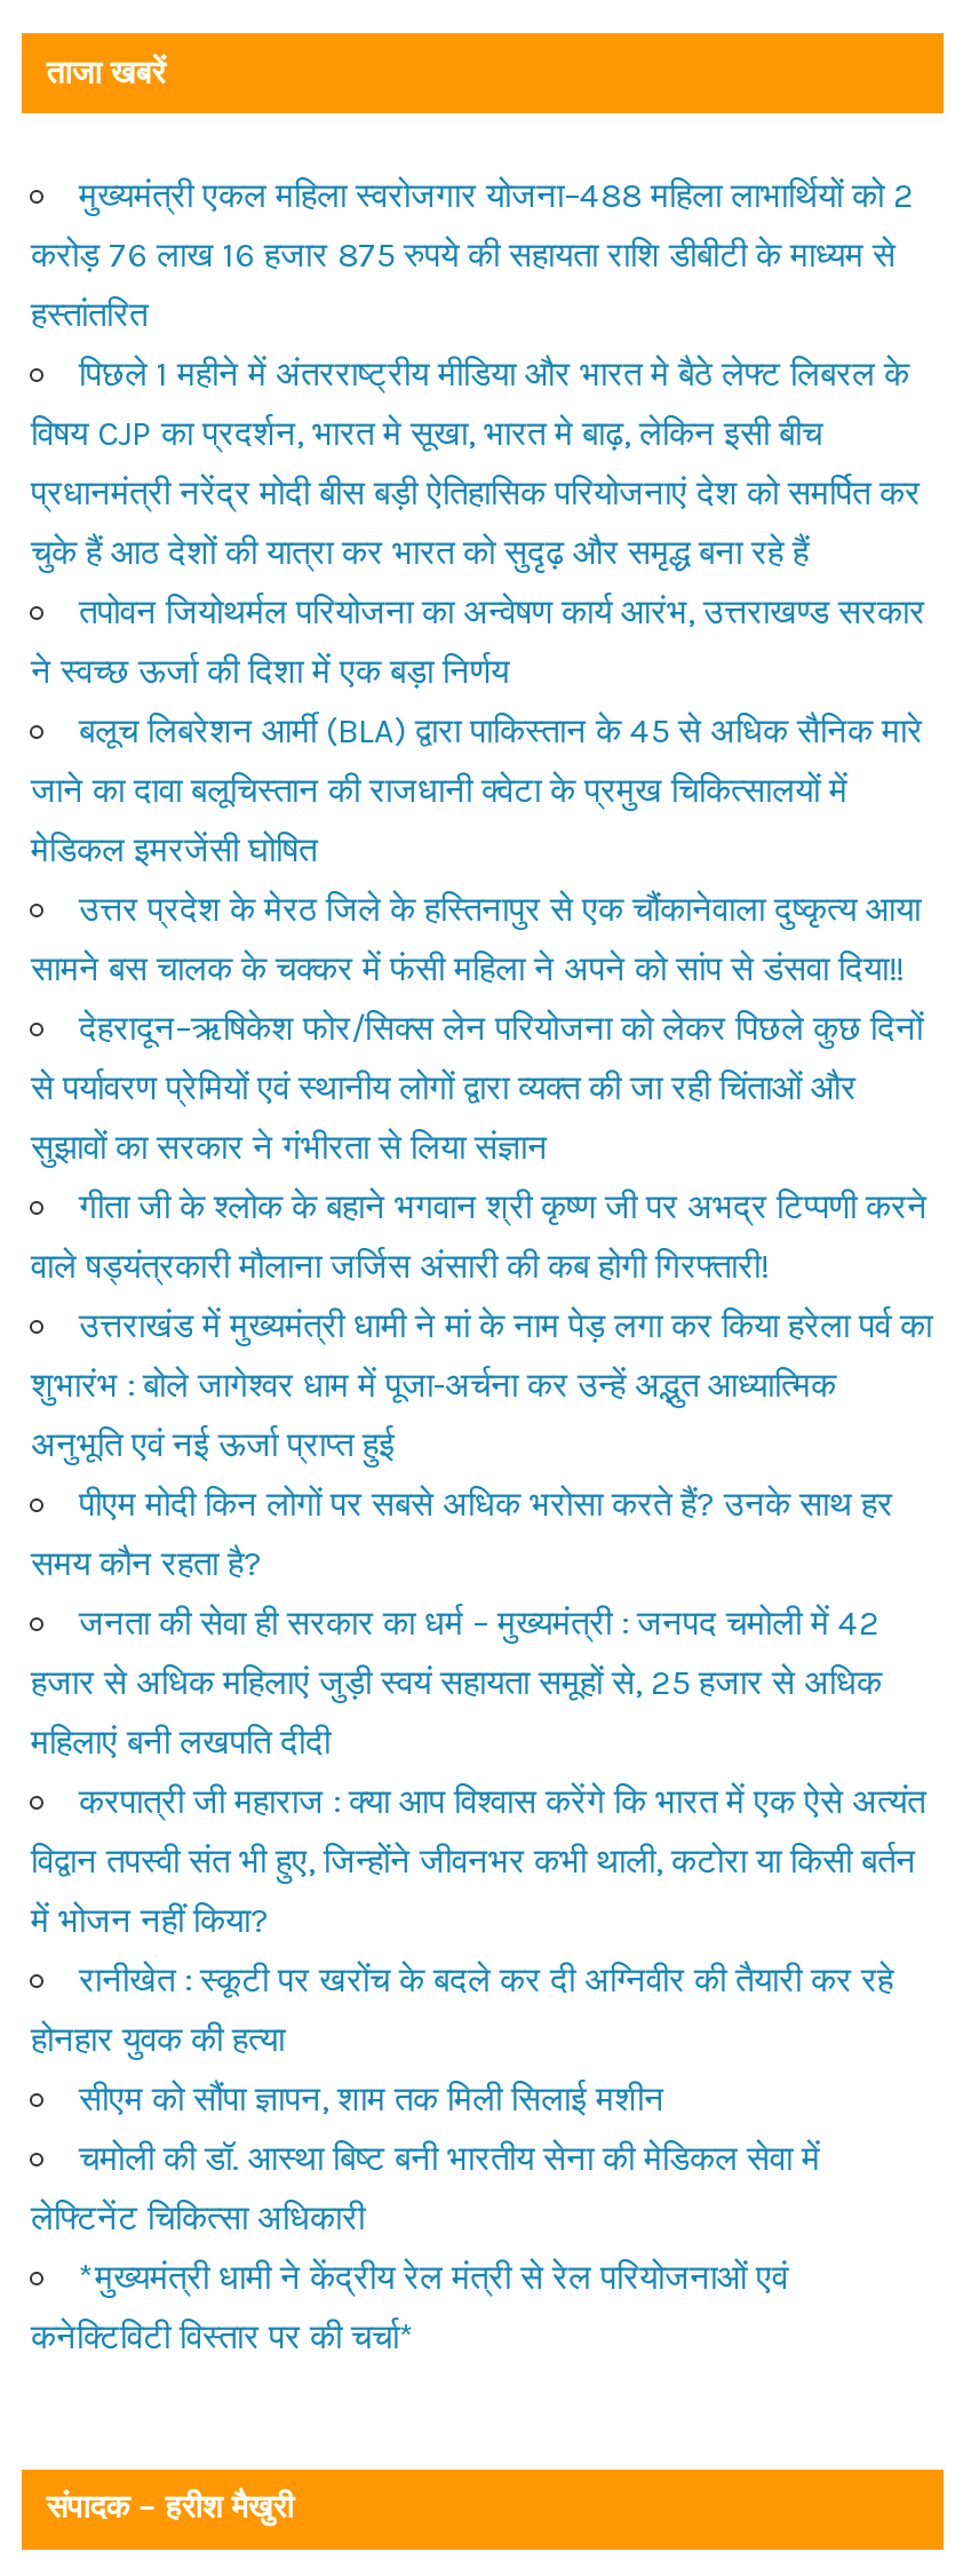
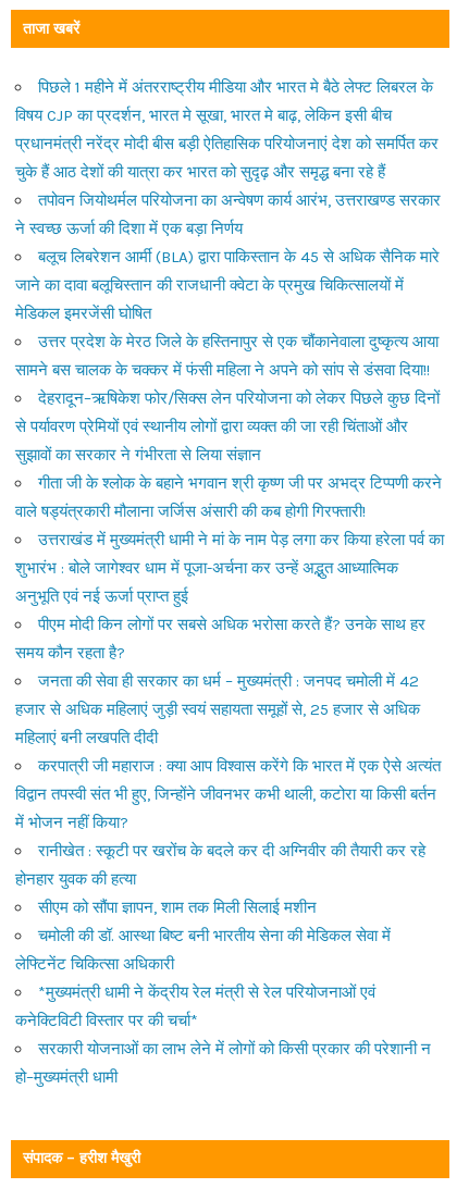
- मुख्यमंत्री एकल महिला स्वरोजगार योजना–488 महिला लाभार्थियों को 2
- करोड़ 76 लाख 16 हजार 875 रुपये की सहायता राशि डीबीटी के माध्यम से
- हस्तांतरित

moved up: पिछले 1 महीने में अंतरराष्ट्रीय मीडिया और भारत मे बैठे लेफ्ट लिबरल के | विषय CJP का प्रदर्शन, भारत मे सूखा, भारत मे बाढ़, लेकिन इसी बीच | प्रधानमंत्री नरेंद्र मोदी बीस बड़ी ऐतिहासिक परियोजनाएं देश को समर्पित कर | ... | *मुख्यमंत्री धामी ने केंद्रीय रेल मंत्री से रेल परियोजनाओं एवं | कनेक्टिविटी विस्तार पर की चर्चा*

+ सरकारी योजनाओं का लाभ लेने में लोगों को किसी प्रकार की परेशानी न
+ हो–मुख्यमंत्री धामी
